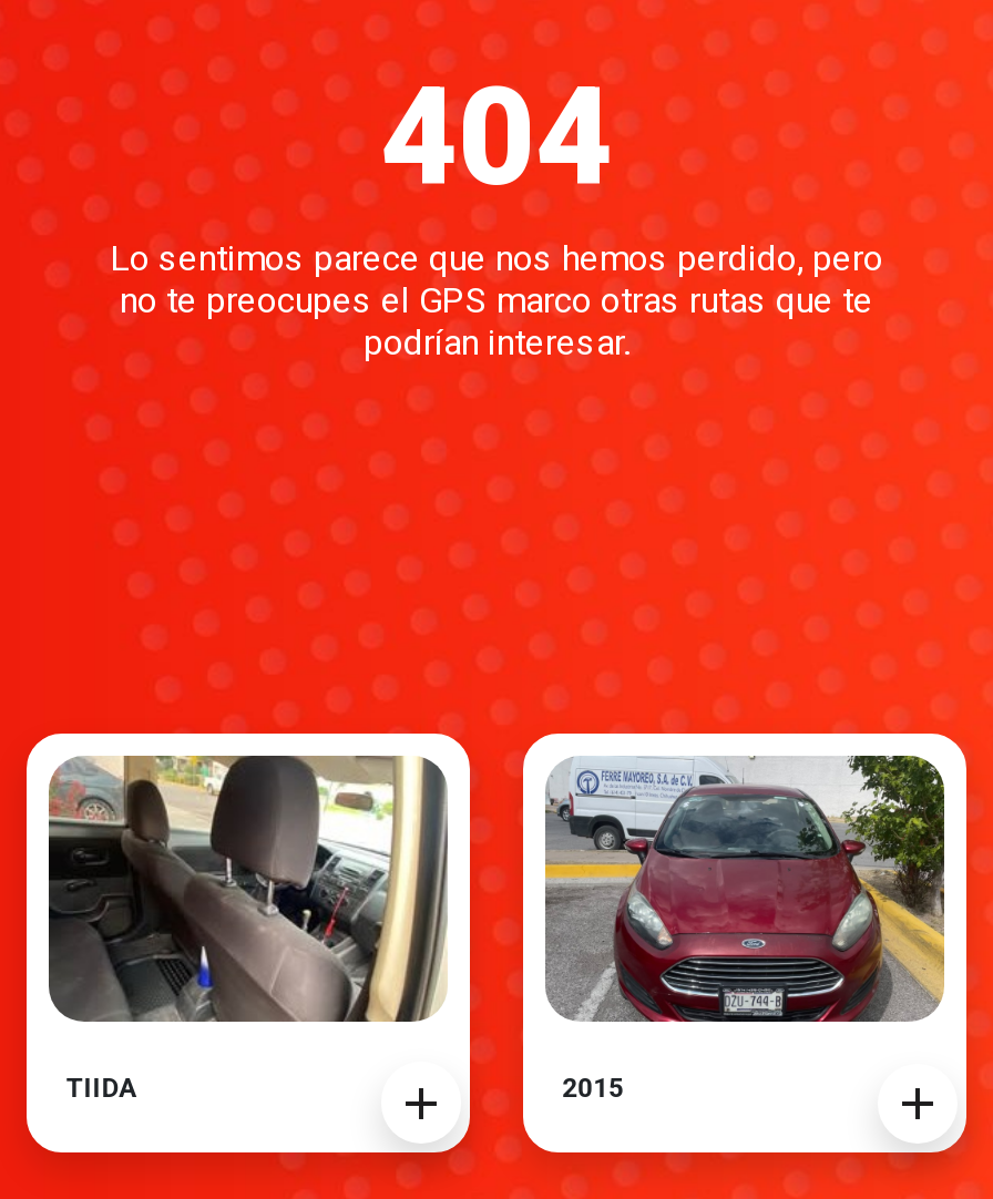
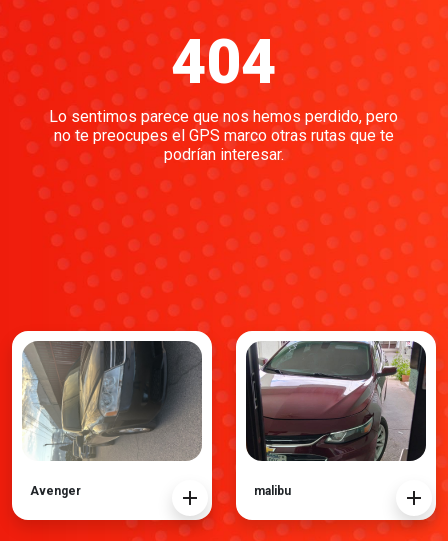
- [image]
- TIIDA
+ [image]
+ Avenger

- [image]
- 2015
+ [image]
+ malibu
